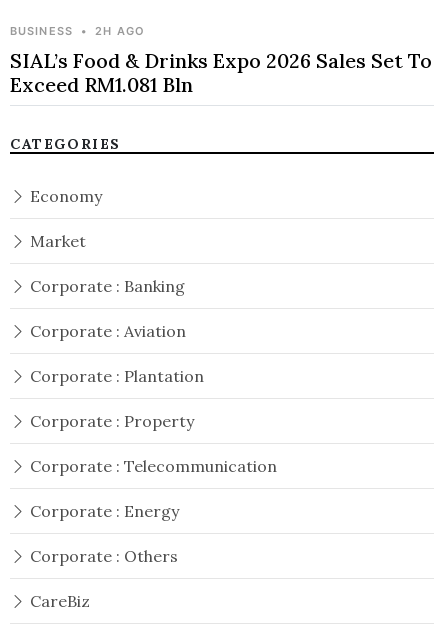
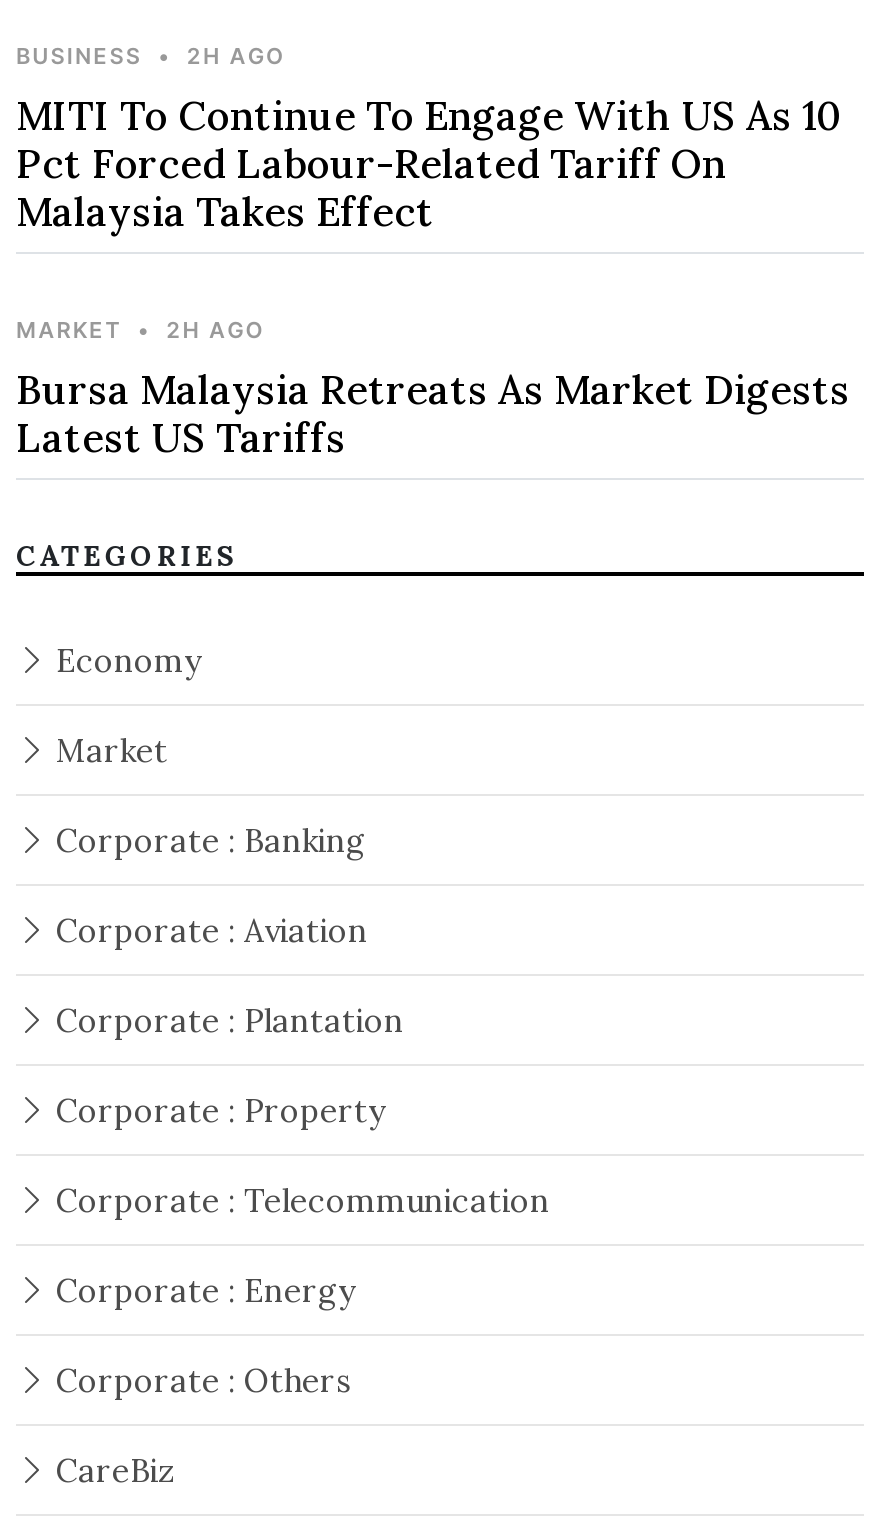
- SIAL’s Food & Drinks Expo 2026 Sales Set To
- Exceed RM1.081 Bln
+ MITI To Continue To Engage With US As 10
+ Pct Forced Labour-Related Tariff On
+ Malaysia Takes Effect
+ MARKET • 2H AGO
+ Bursa Malaysia Retreats As Market Digests
+ Latest US Tariffs
